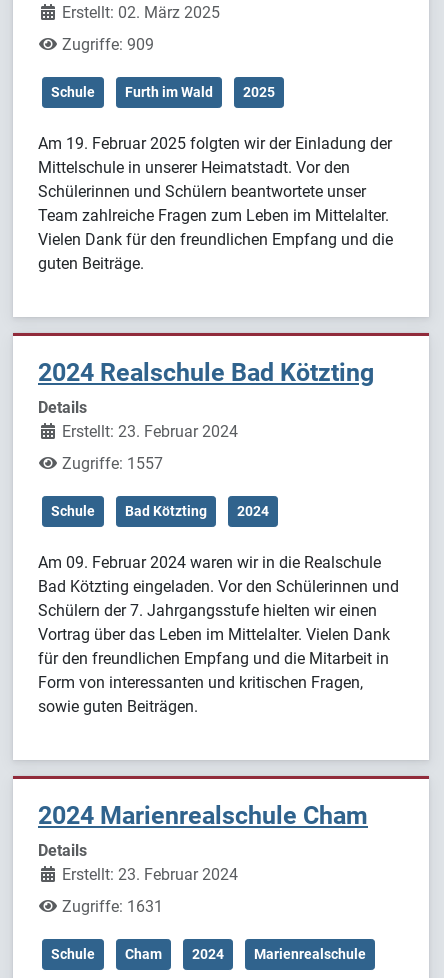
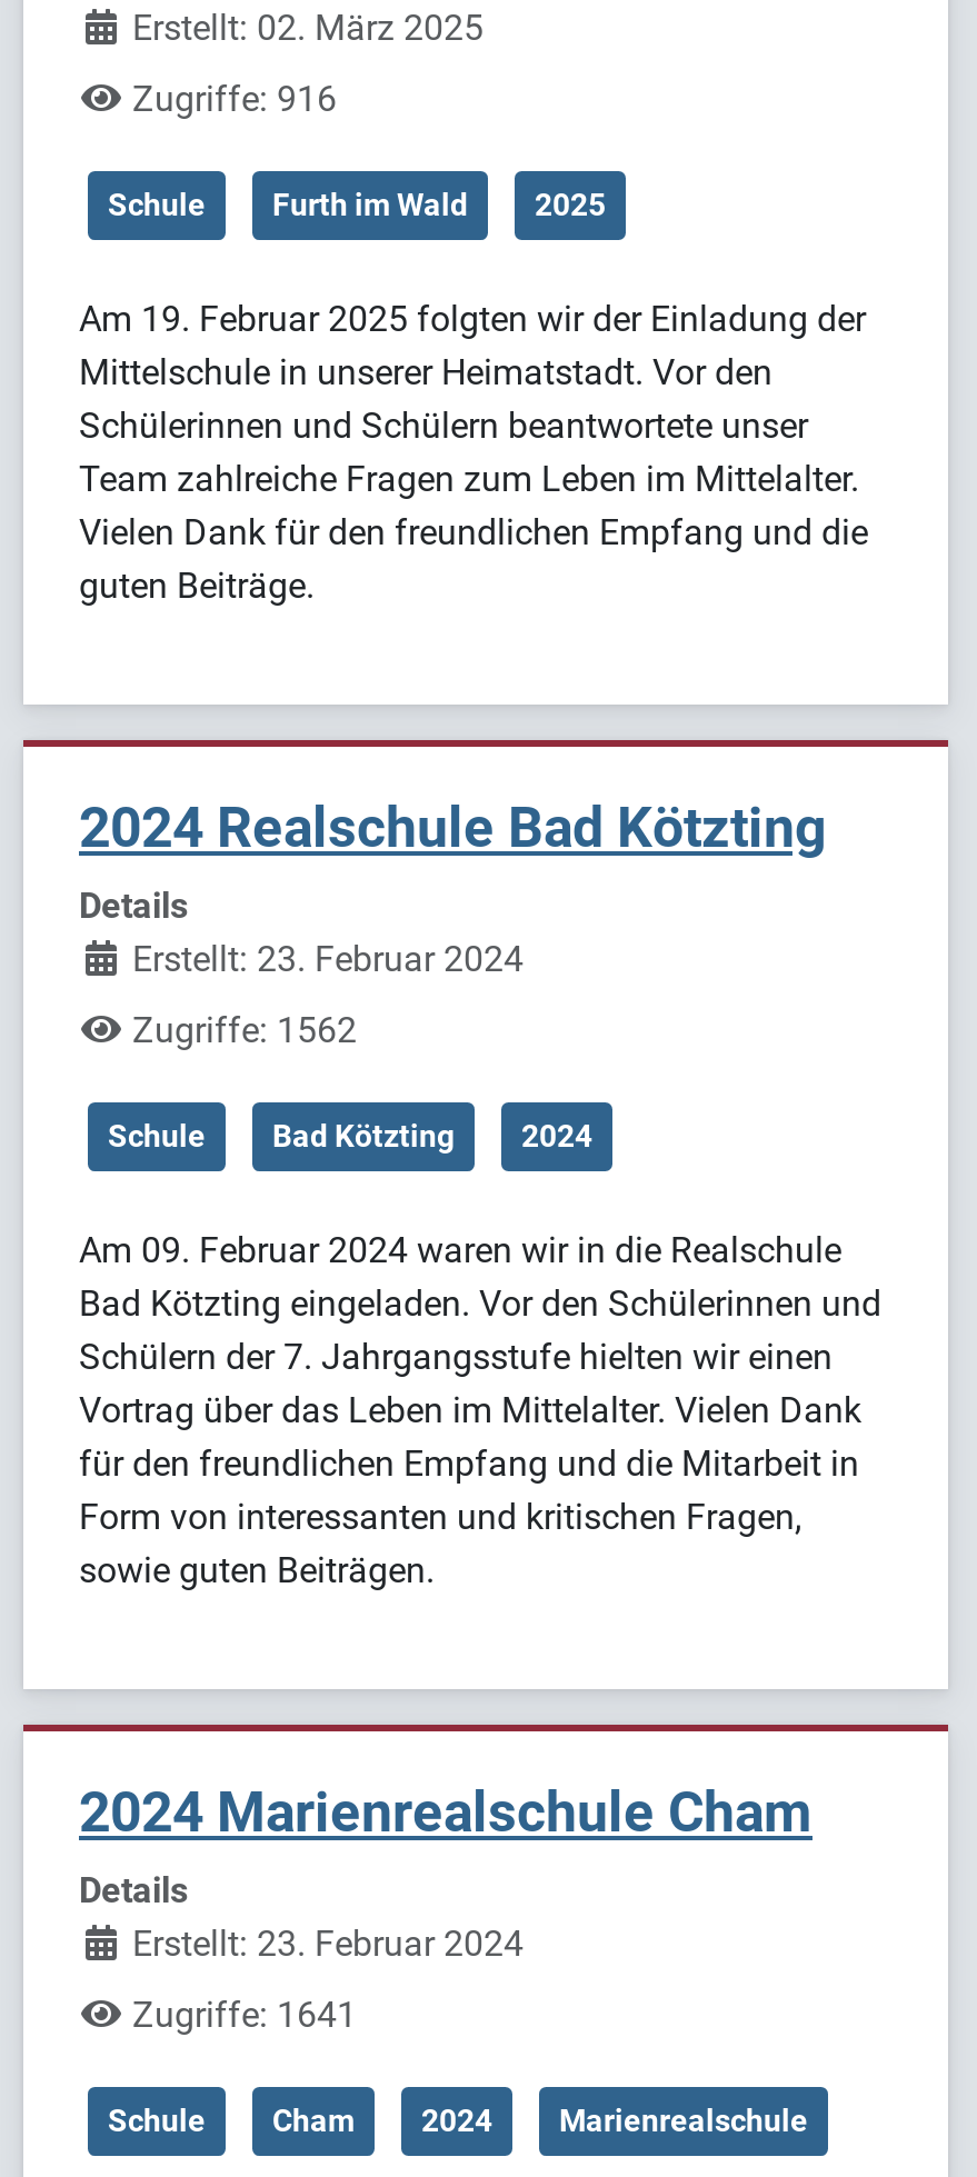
- Zugriffe: 909
+ Zugriffe: 916

- Zugriffe: 1557
+ Zugriffe: 1562

- Zugriffe: 1631
+ Zugriffe: 1641
